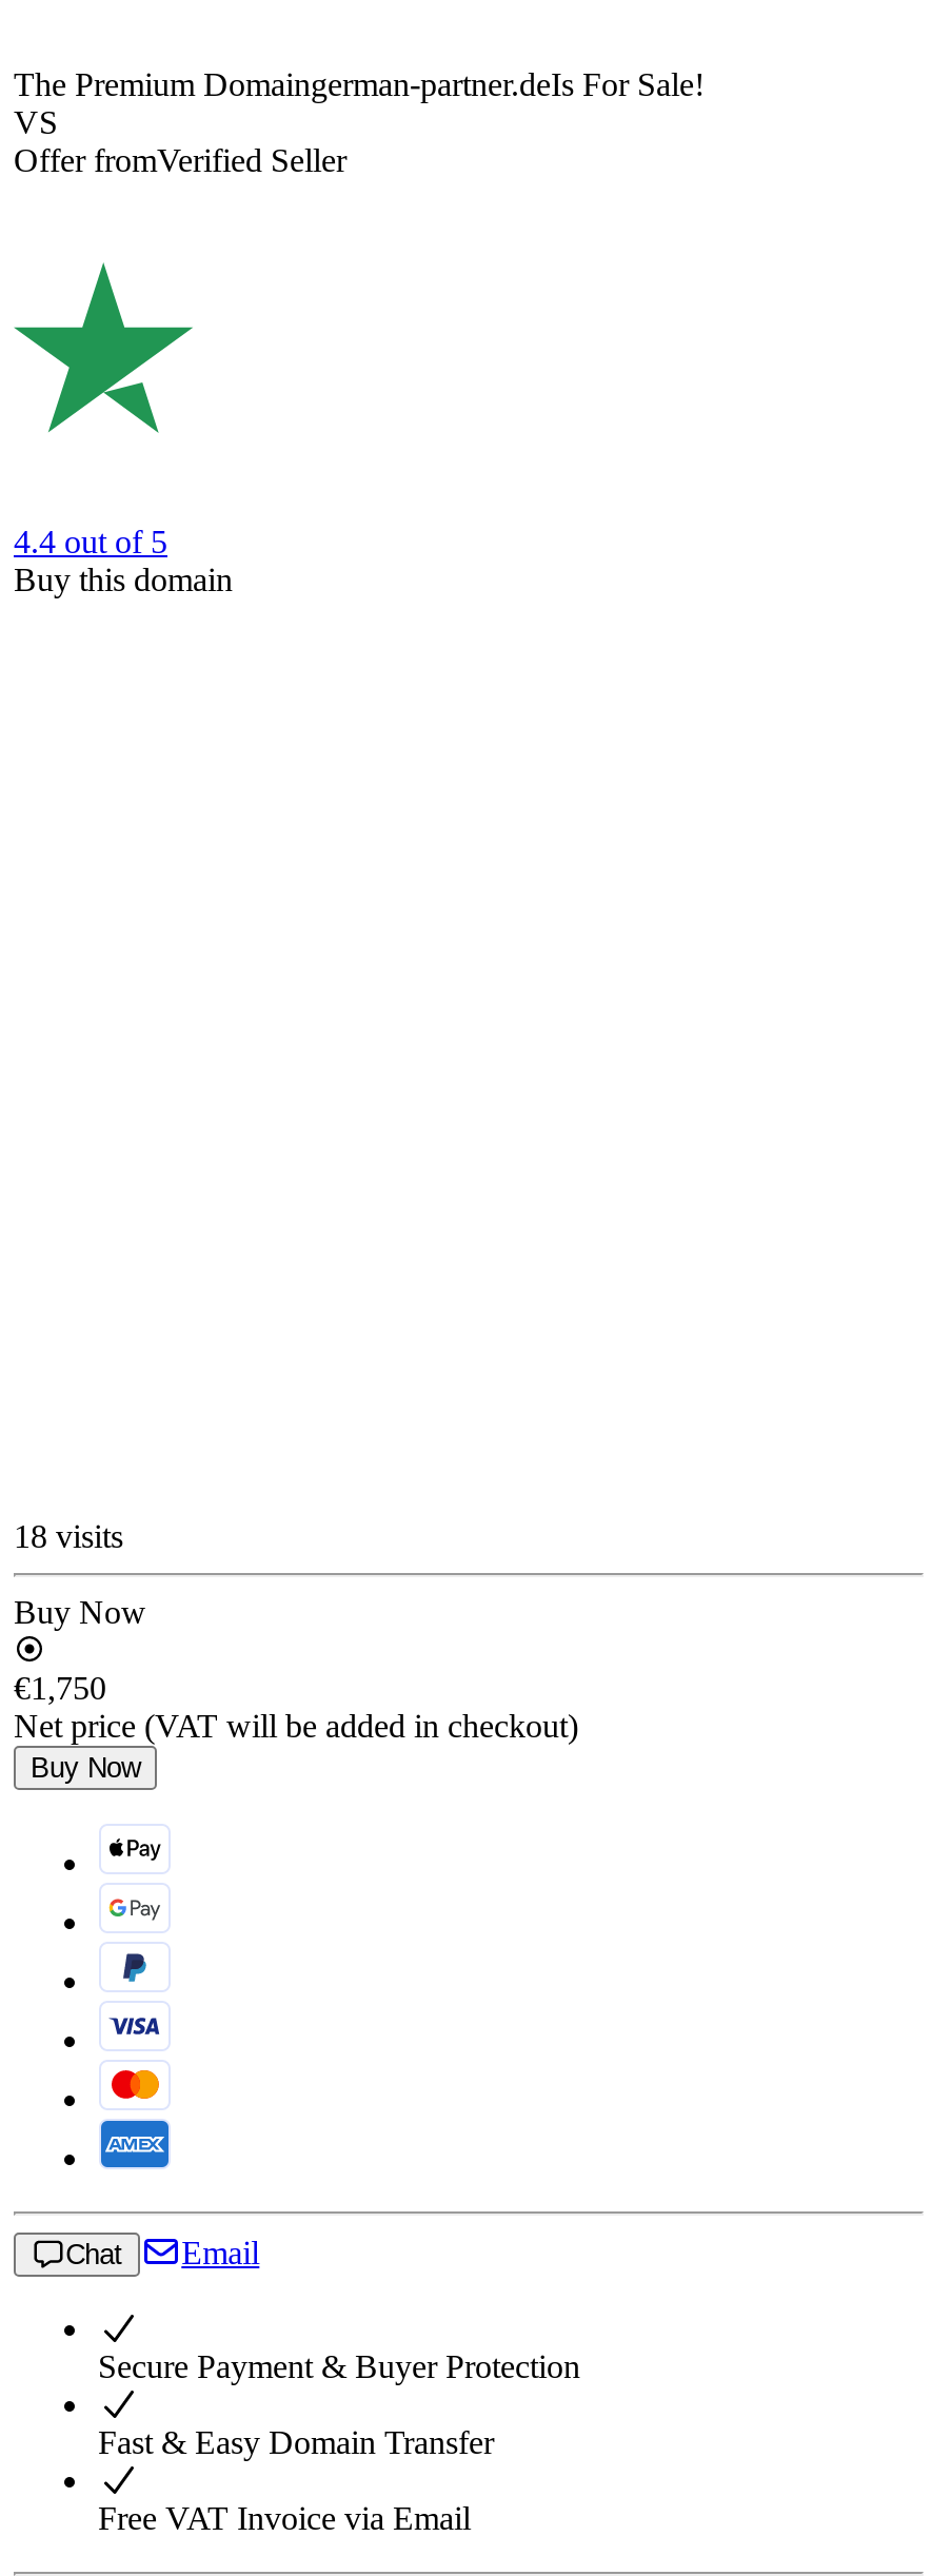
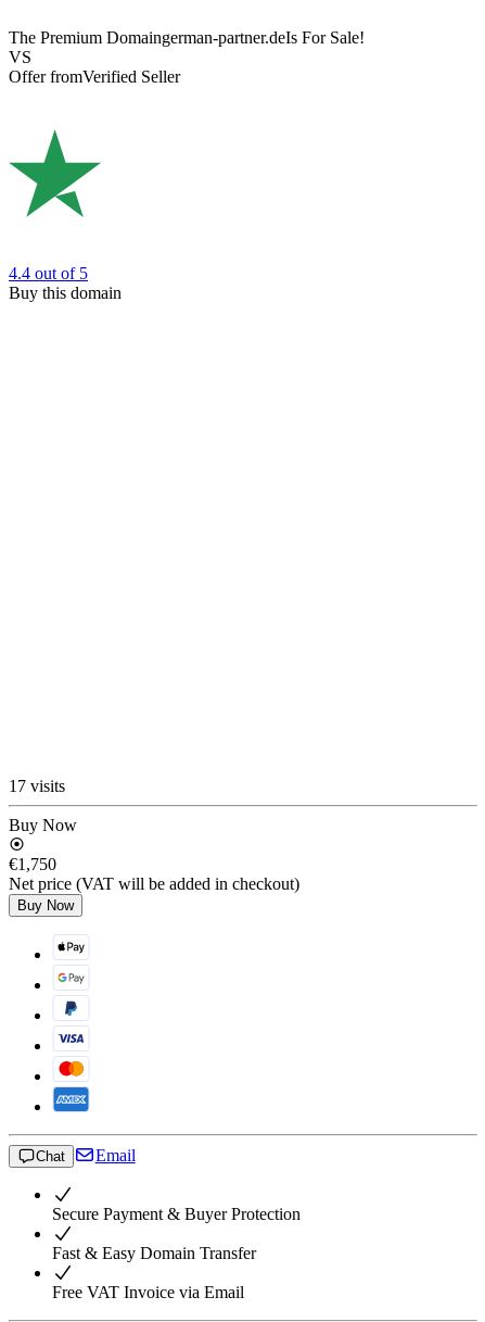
- 18 visits
+ 17 visits
